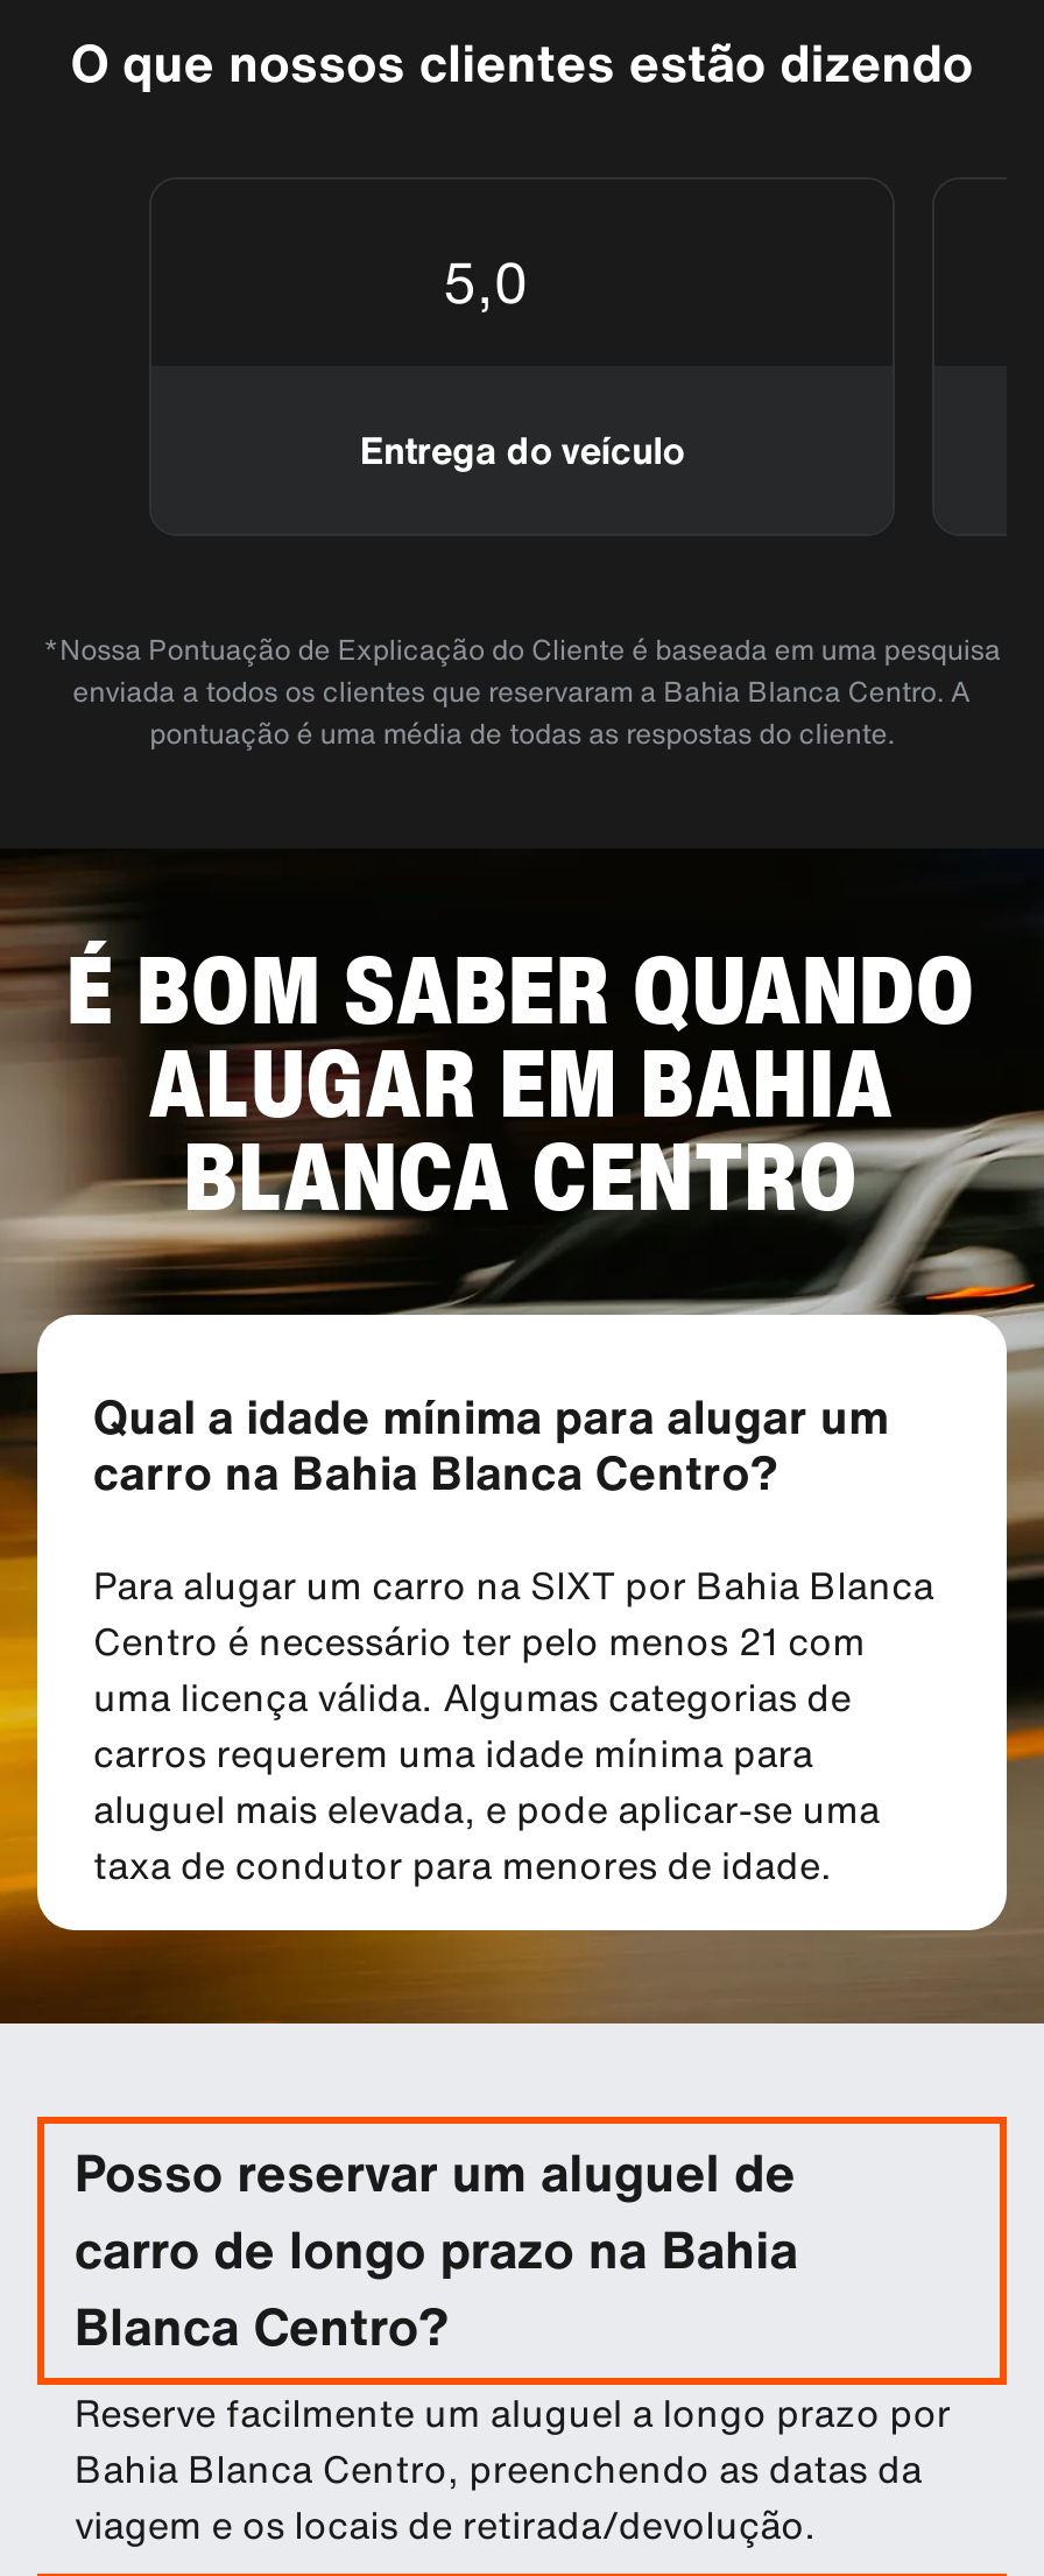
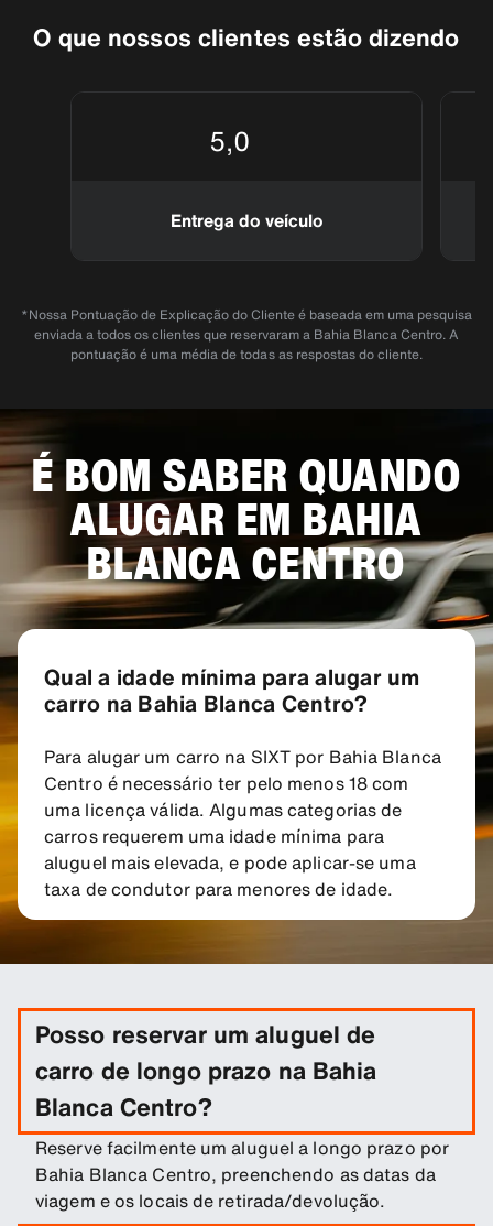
- Centro é necessário ter pelo menos 21 com
+ Centro é necessário ter pelo menos 18 com
